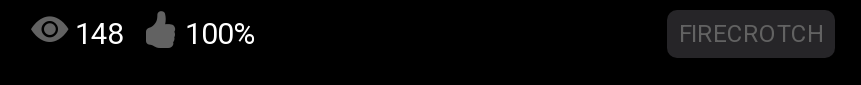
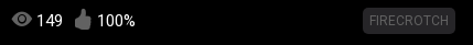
- 148 100%
+ 149 100%
